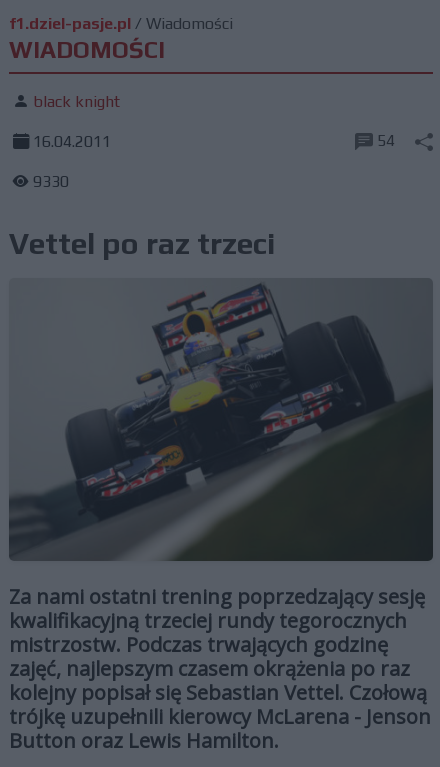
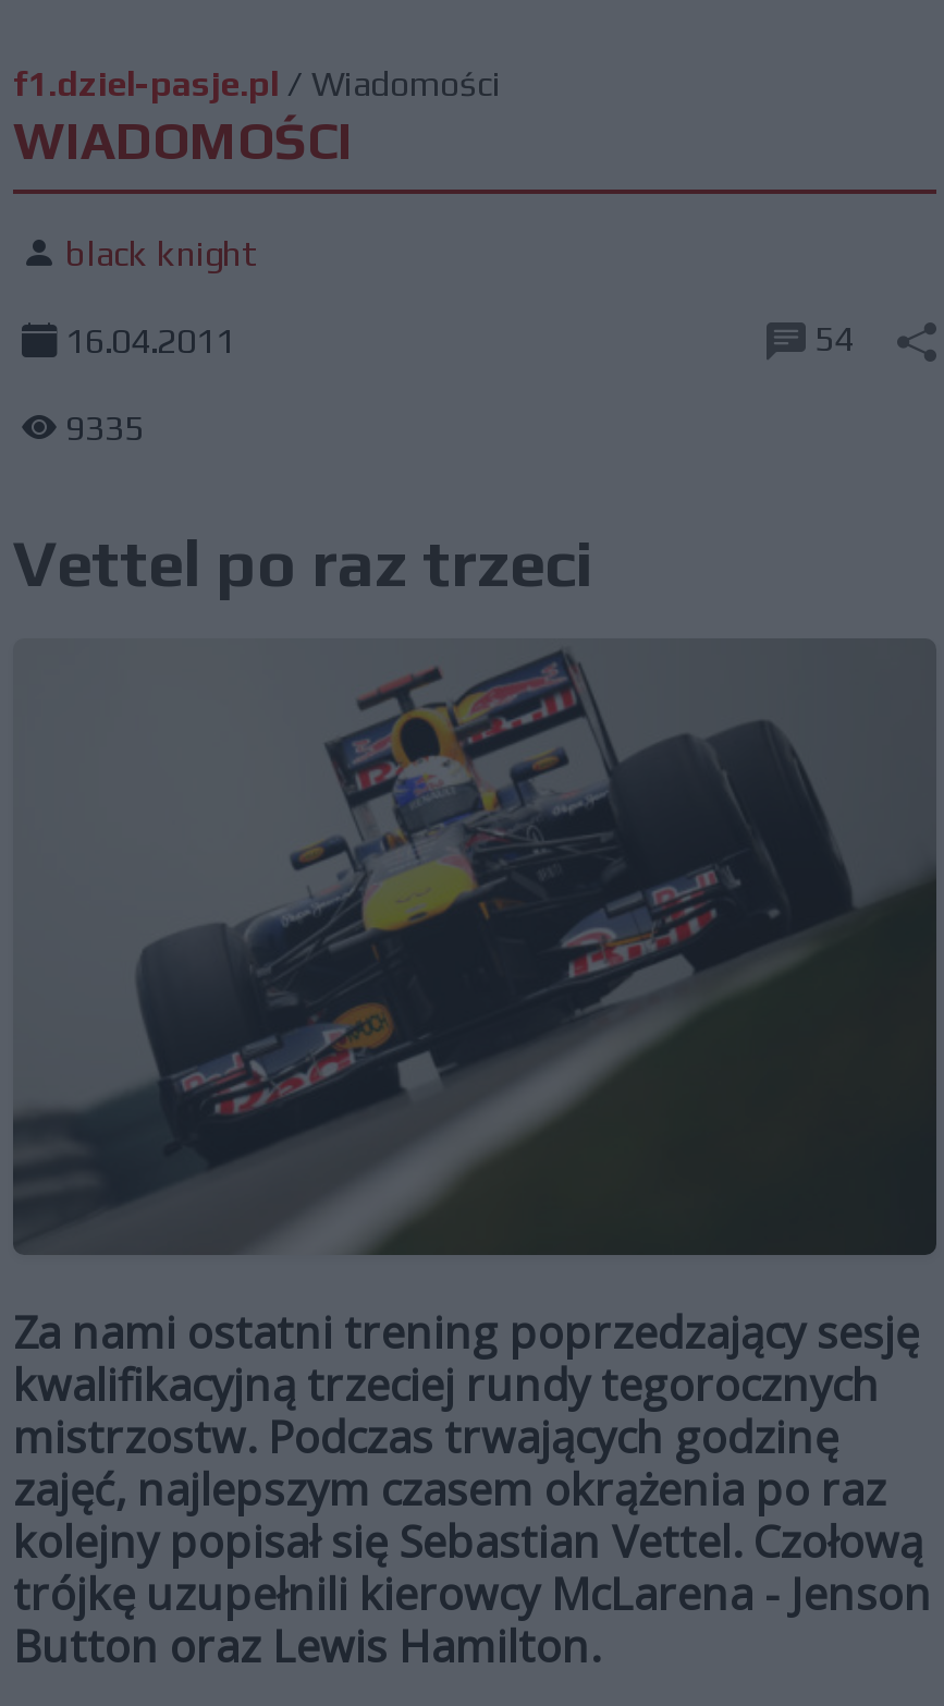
- 9330
+ 9335
